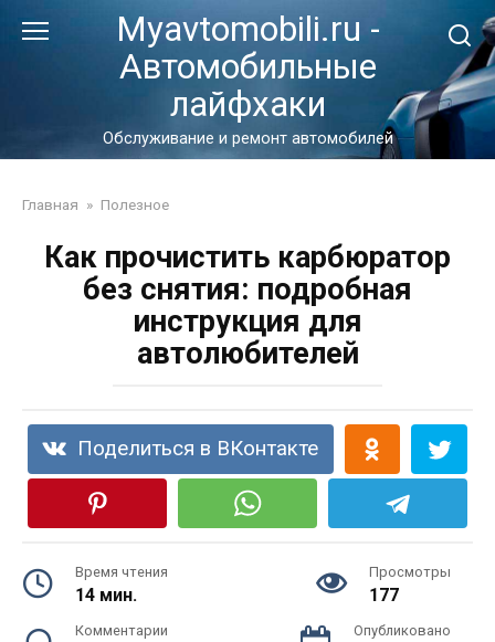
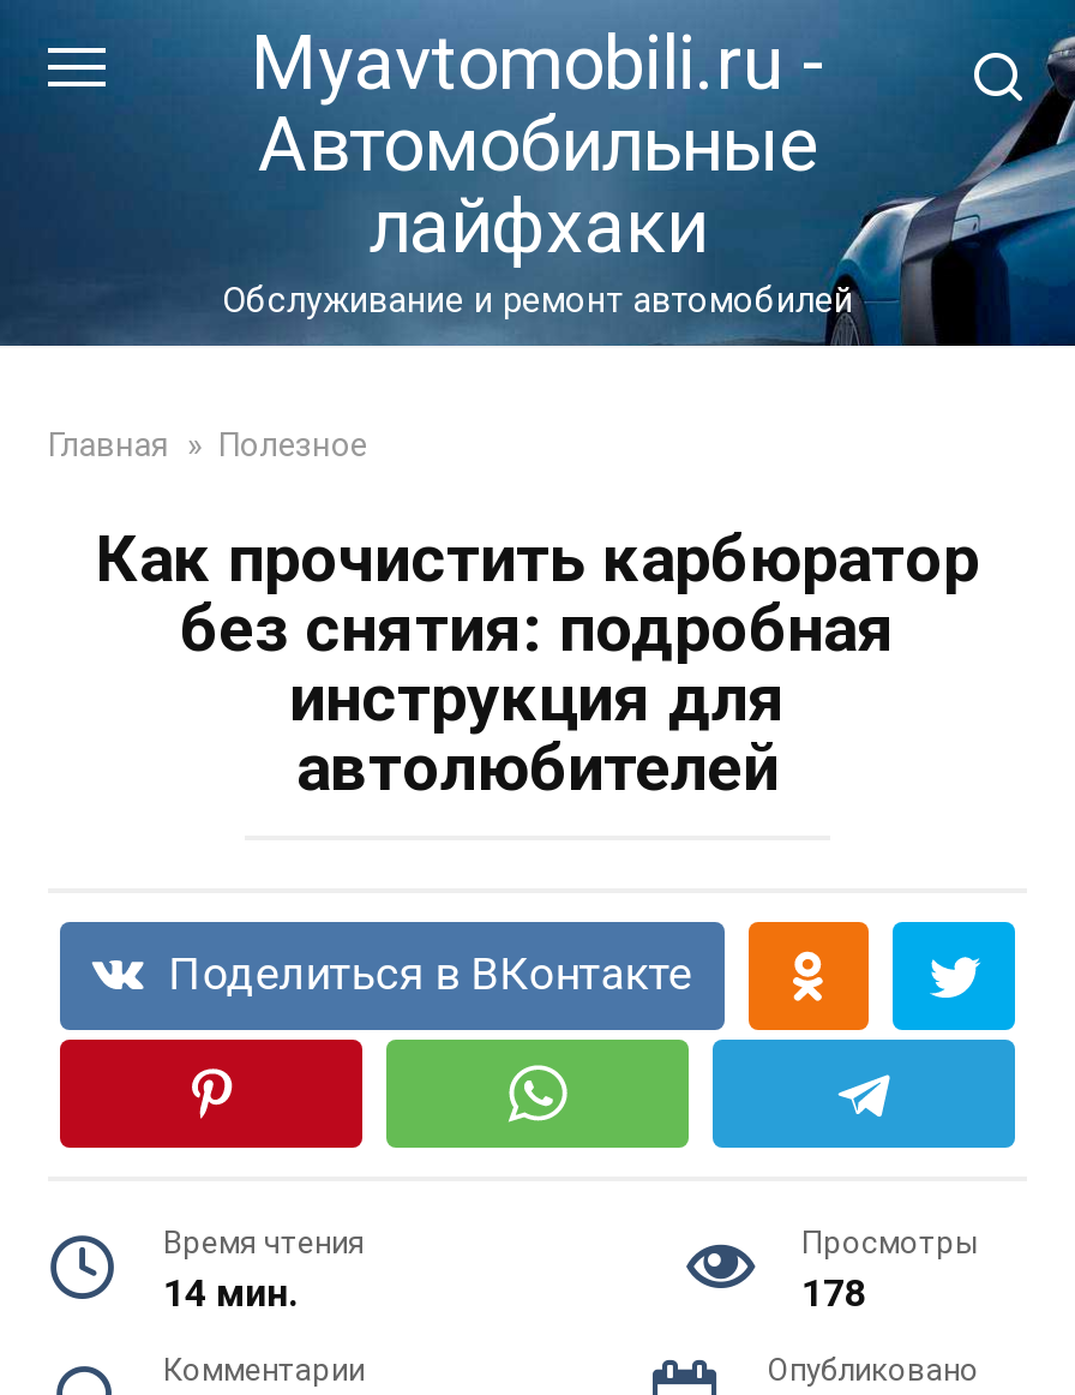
- 177
+ 178
